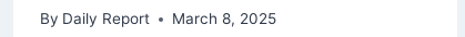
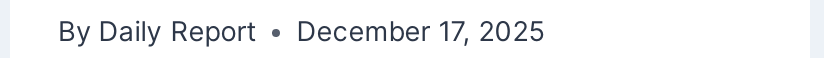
- By Daily Report March 8, 2025
+ By Daily Report December 17, 2025
